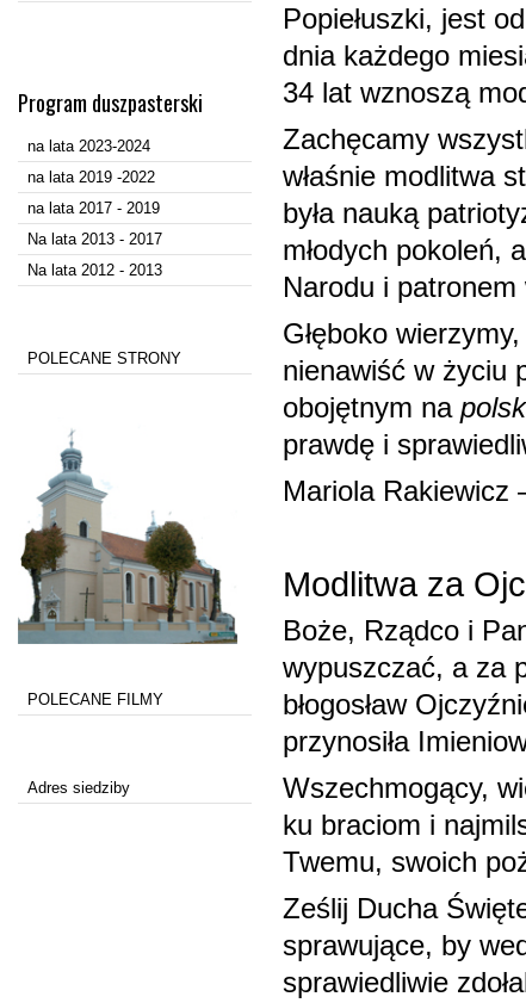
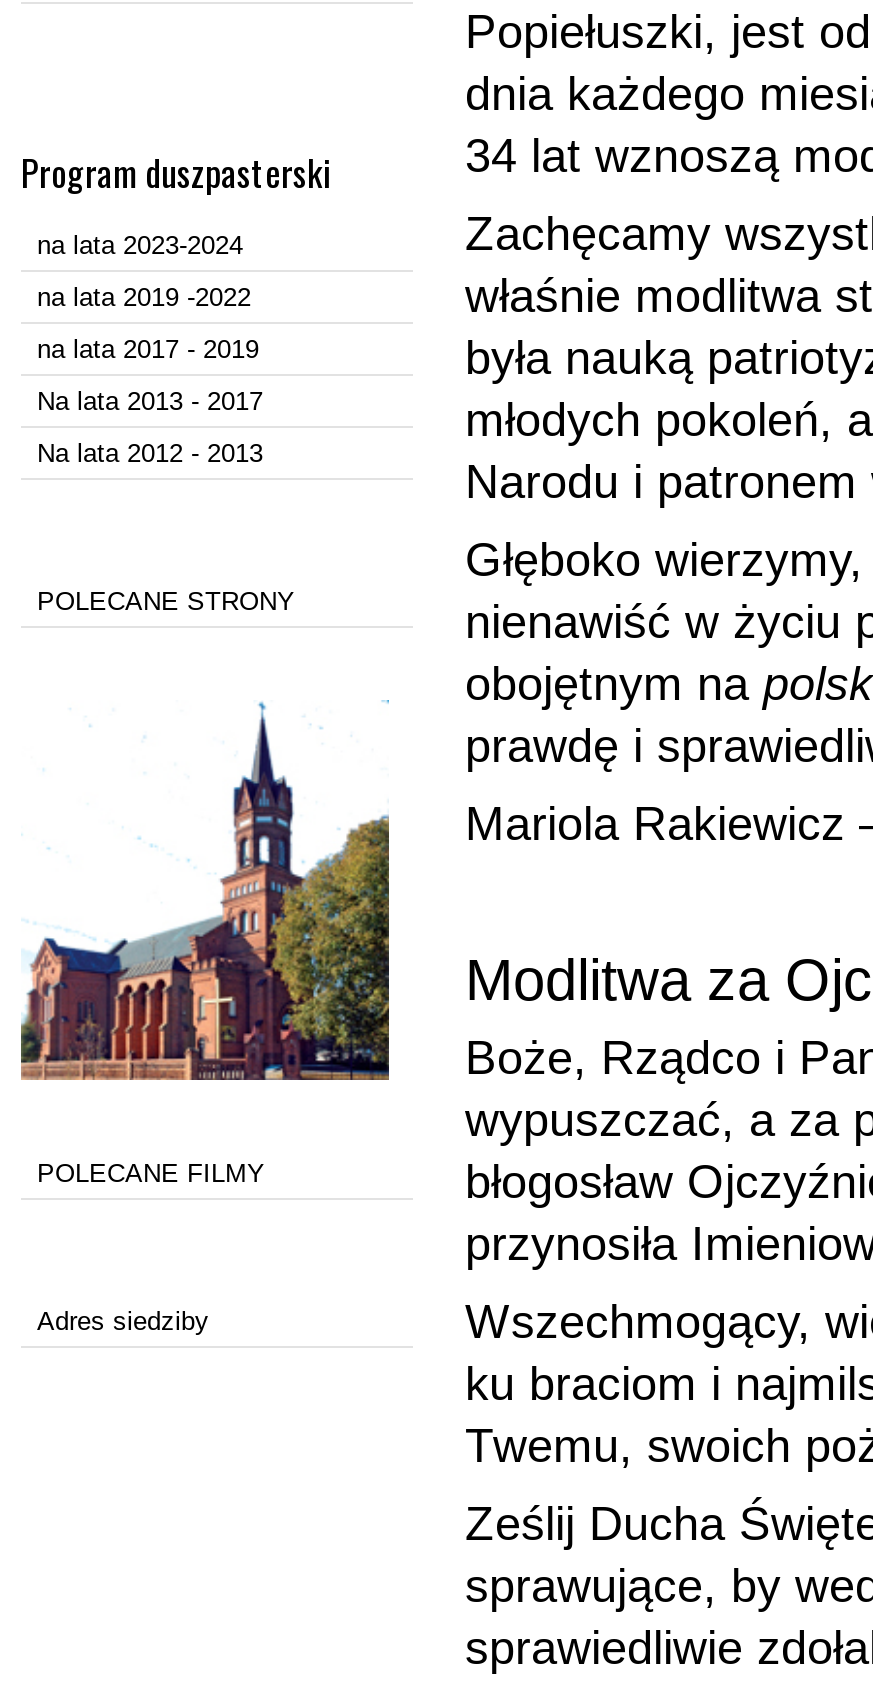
- [image]
+ [image]
